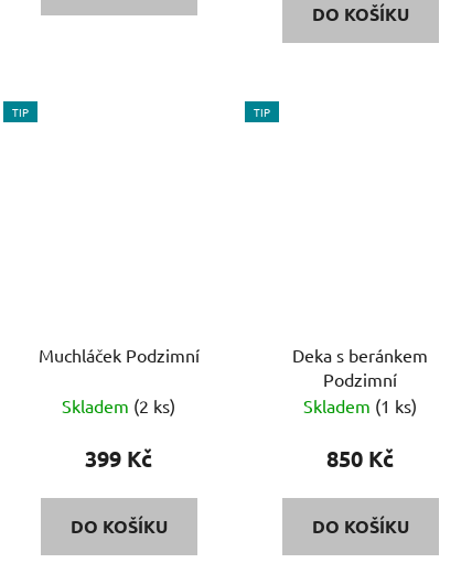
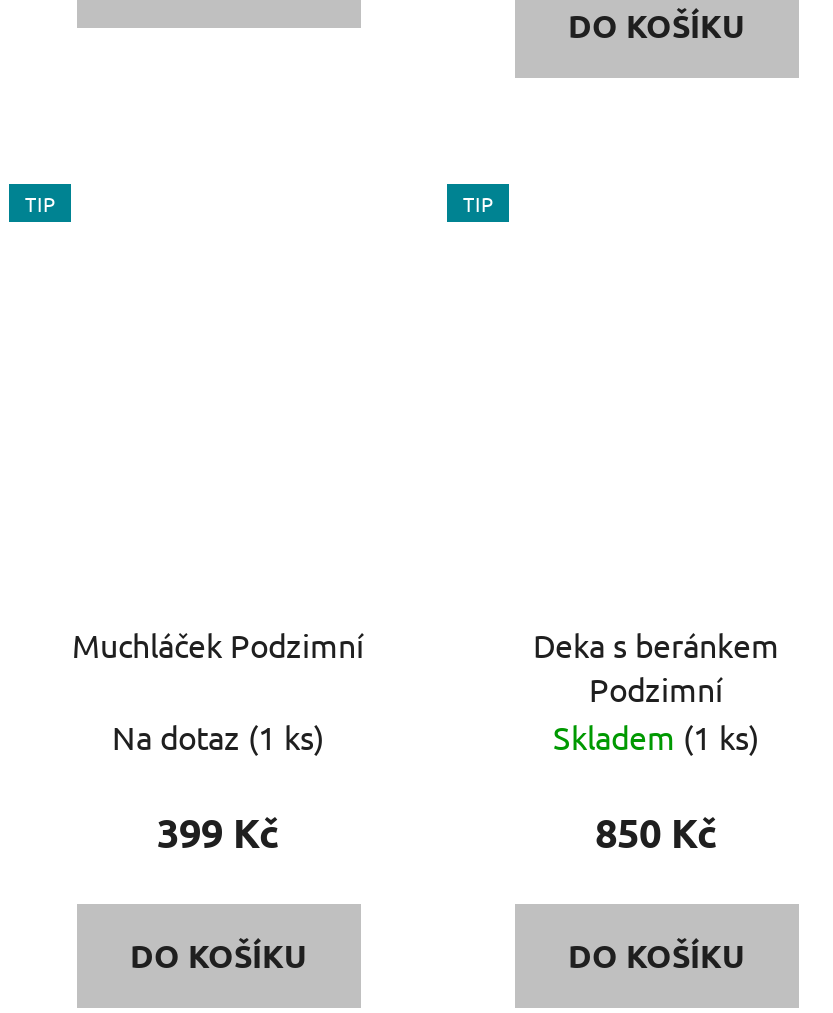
- Skladem (2 ks)
+ Na dotaz (1 ks)
